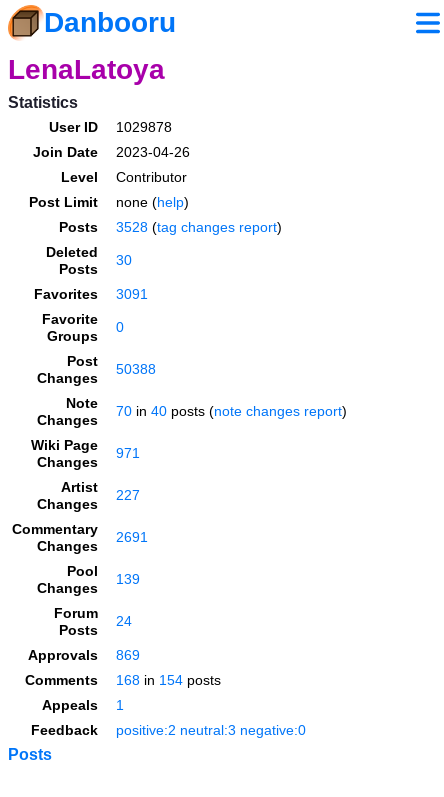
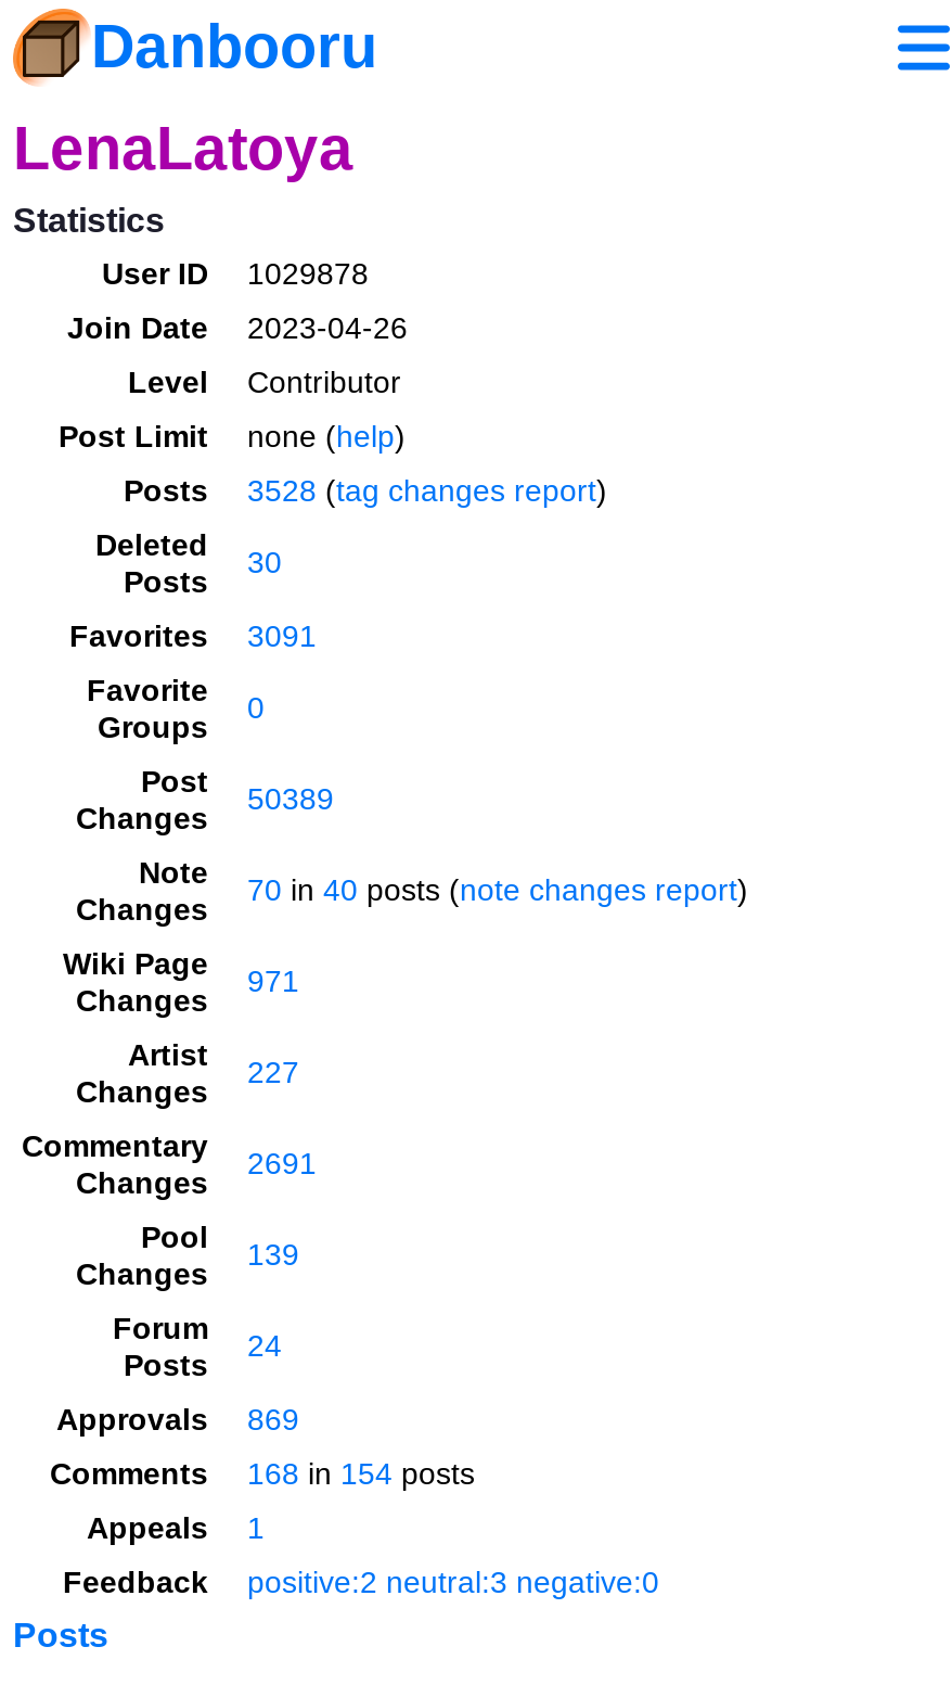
- Post 50388
+ Post 50389
